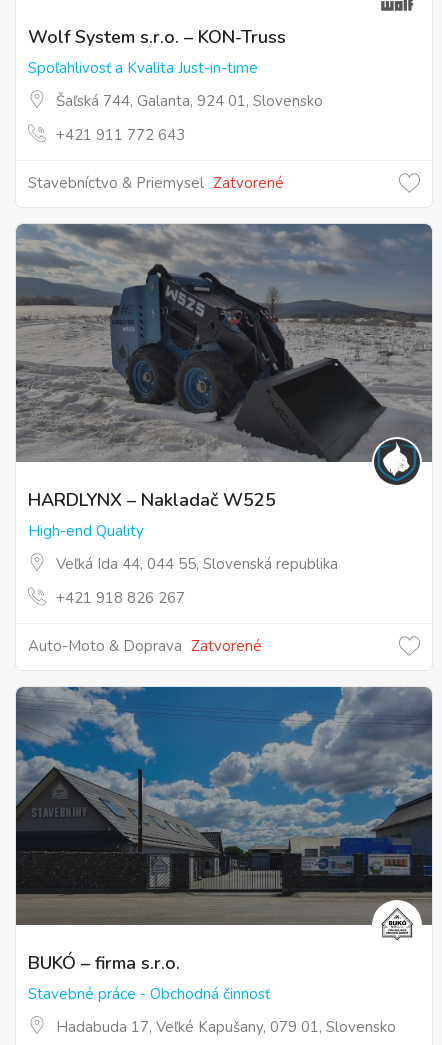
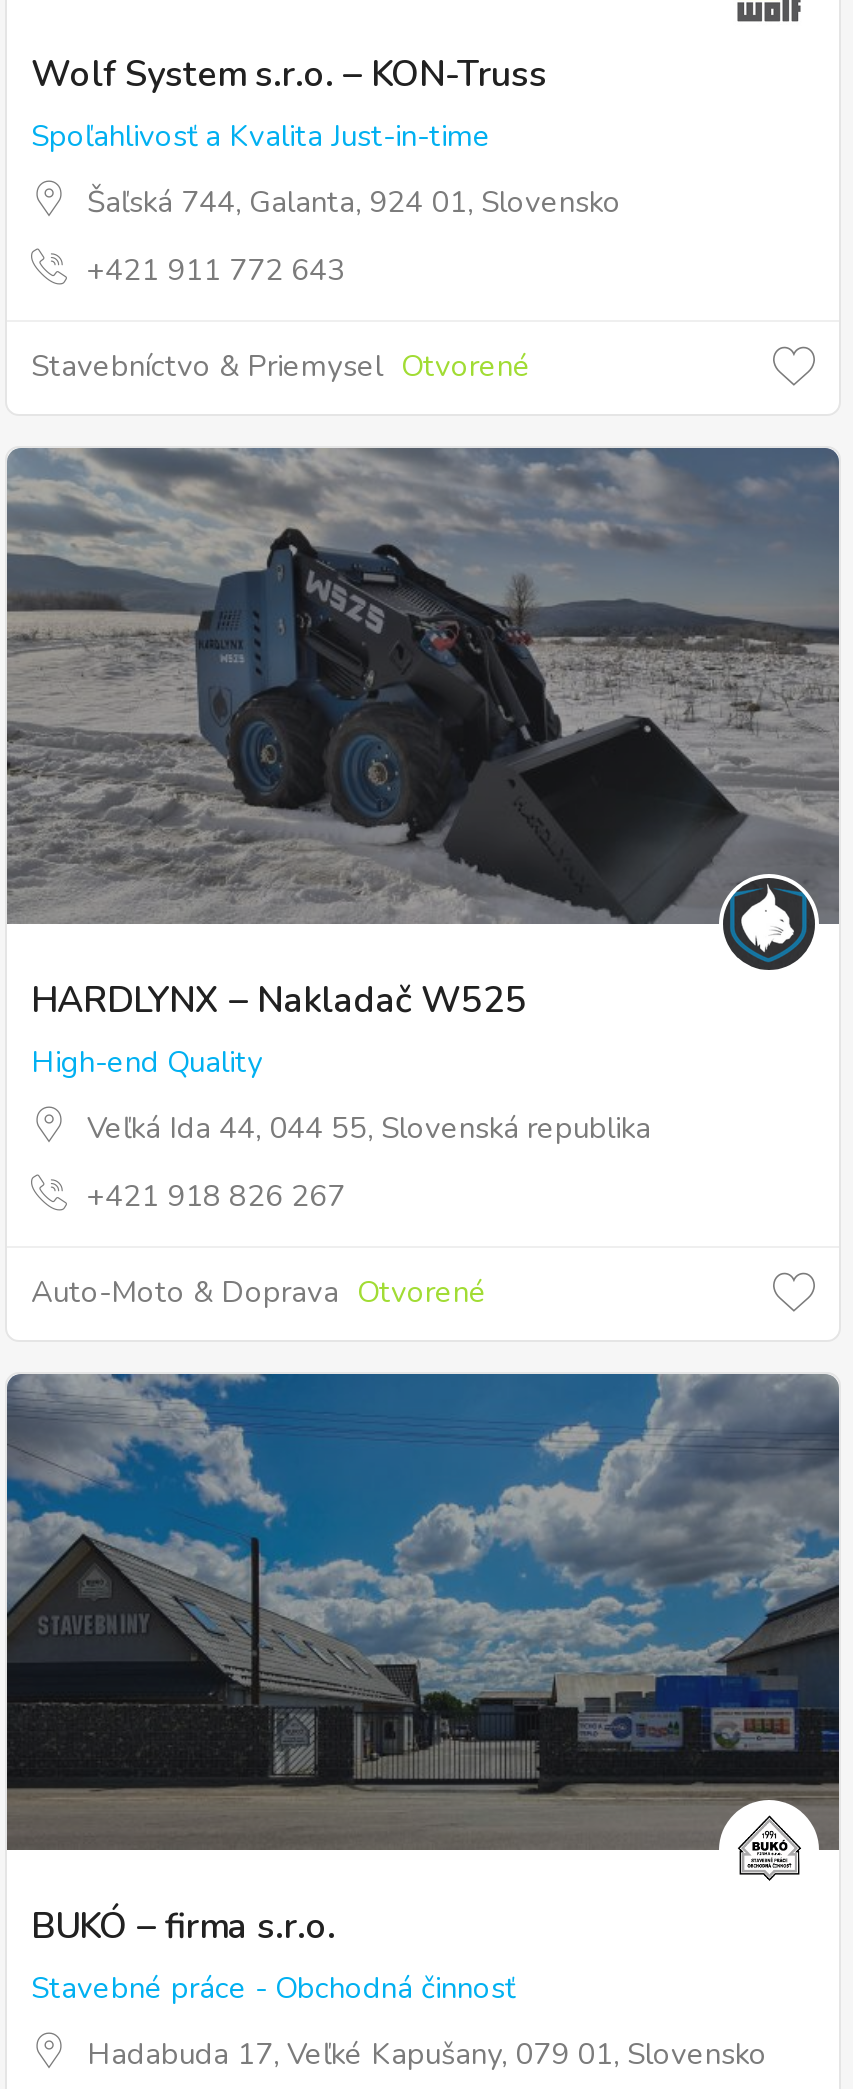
- Stavebníctvo & Priemysel Zatvorené
+ Stavebníctvo & Priemysel Otvorené

- Auto-Moto & Doprava Zatvorené
+ Auto-Moto & Doprava Otvorené
